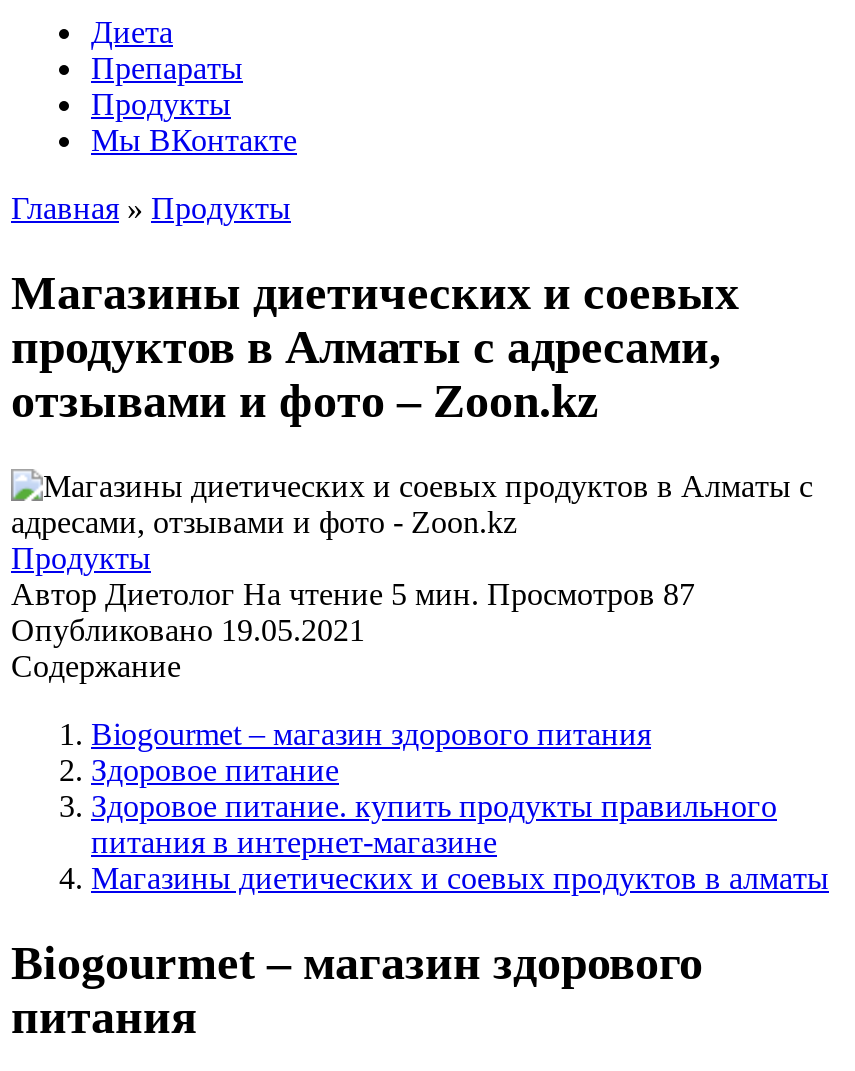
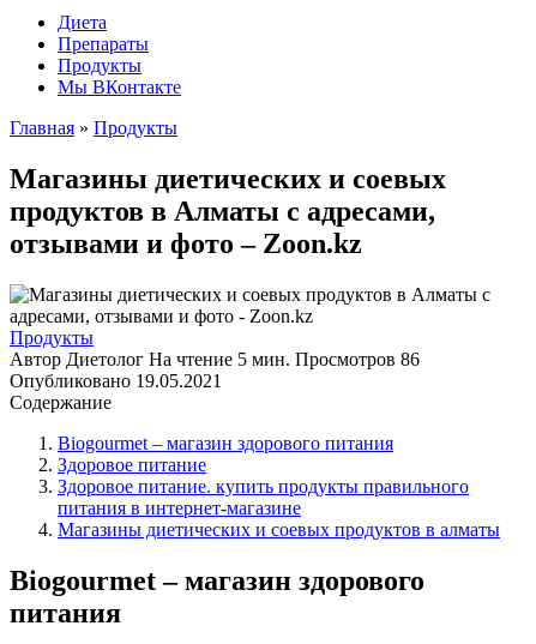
- Автор Диетолог На чтение 5 мин. Просмотров 87
+ Автор Диетолог На чтение 5 мин. Просмотров 86
